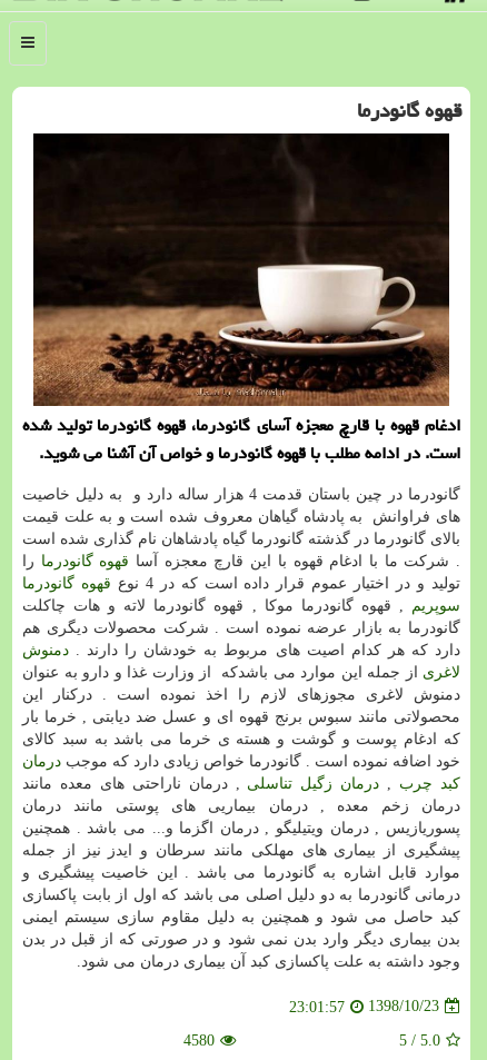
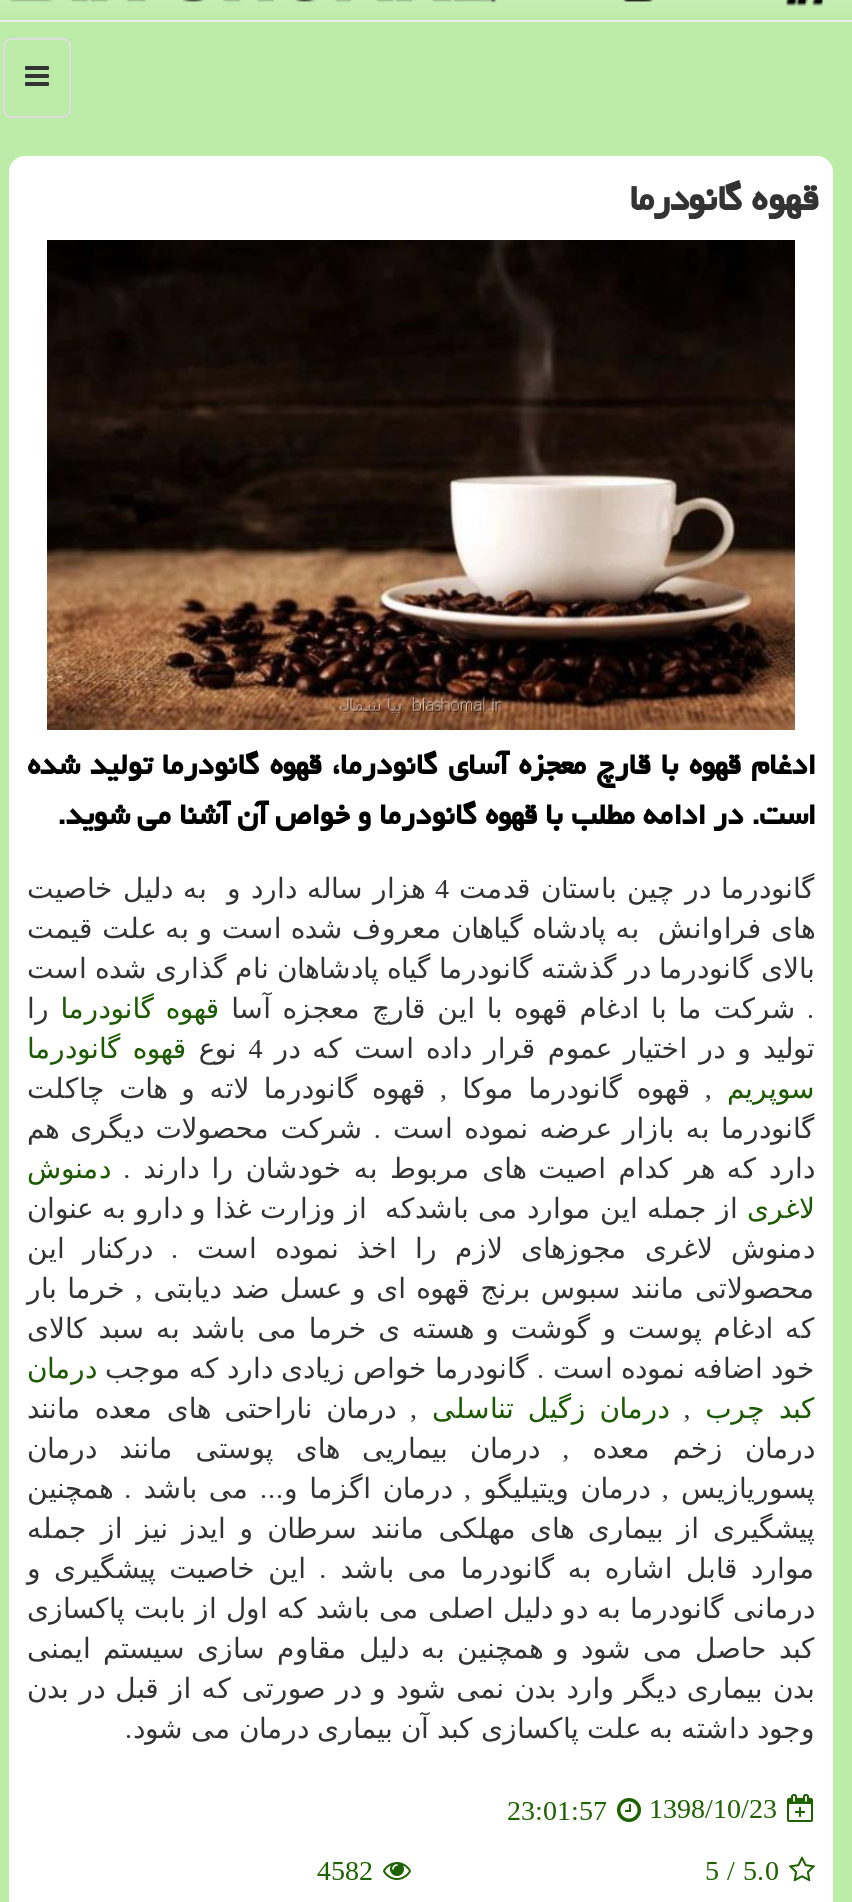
- 4580
+ 4582
